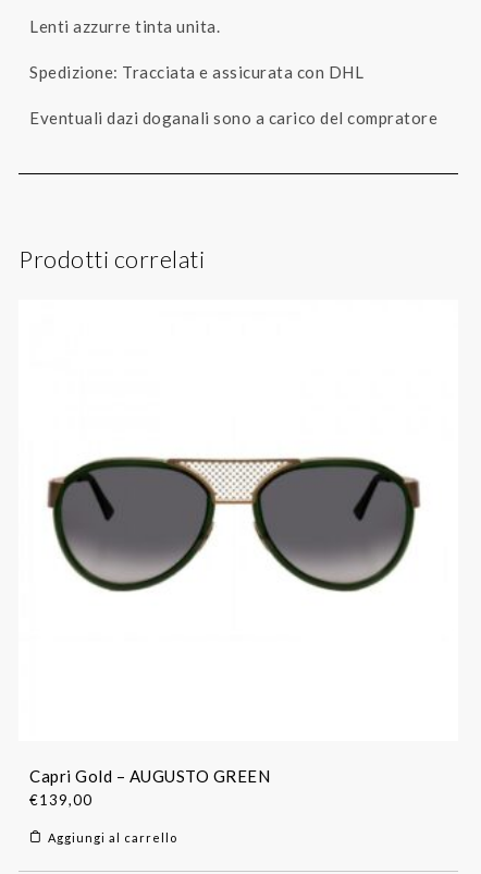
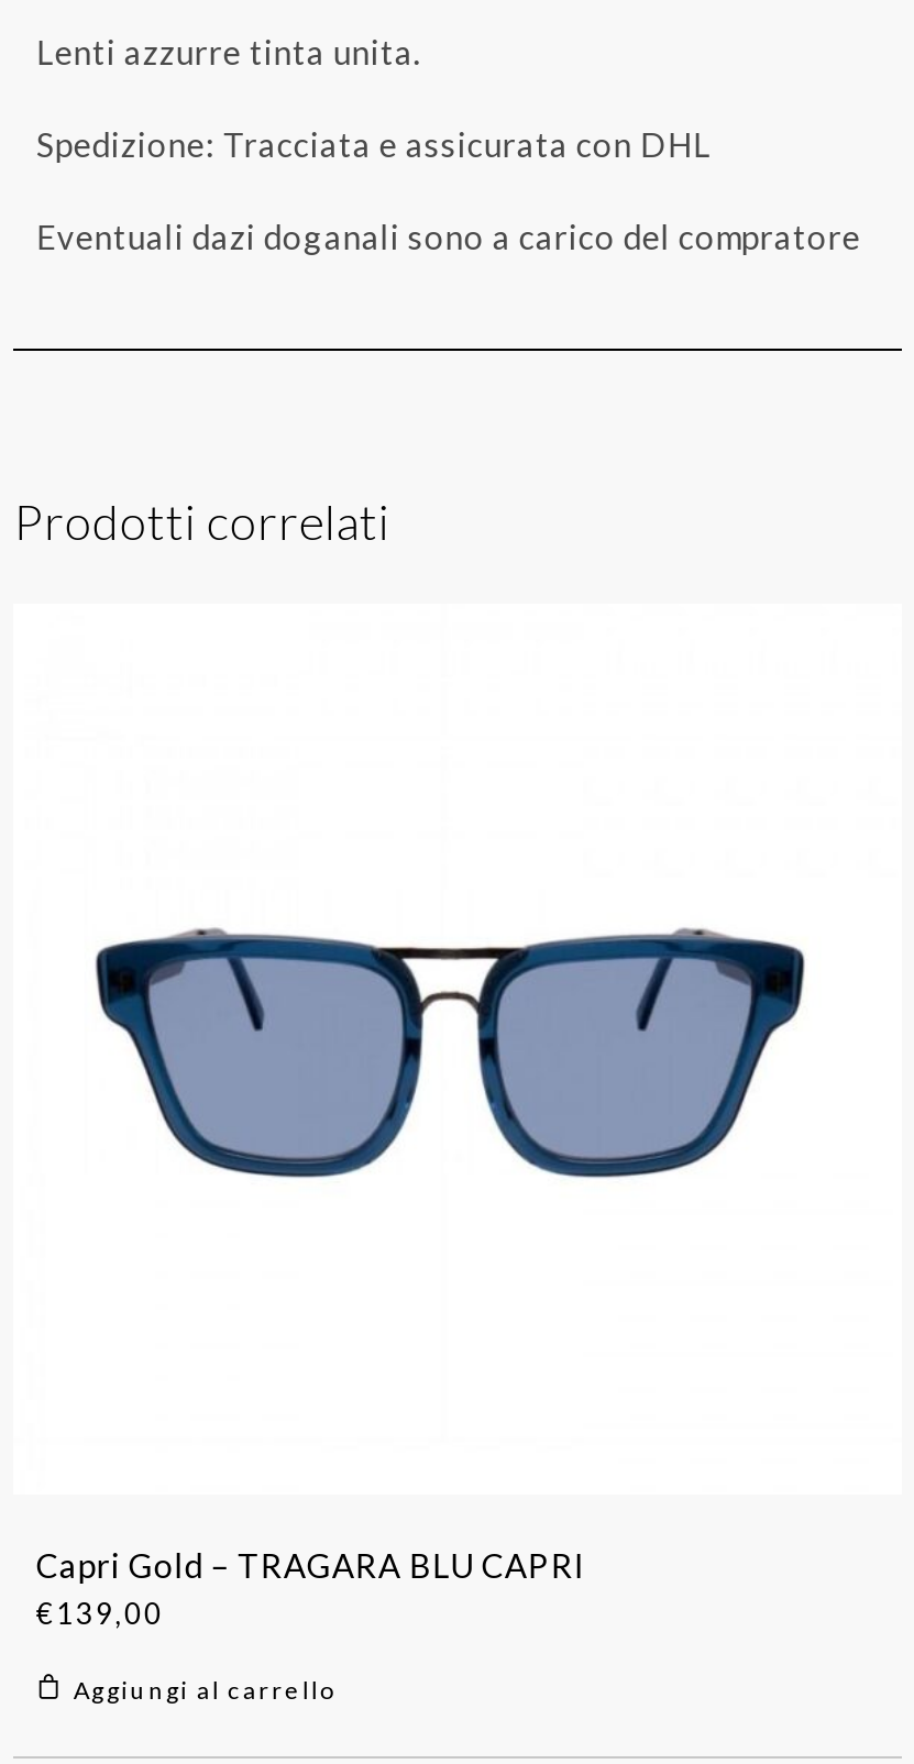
- [image]
+ [image]

- Capri Gold – AUGUSTO GREEN
+ Capri Gold – TRAGARA BLU CAPRI
